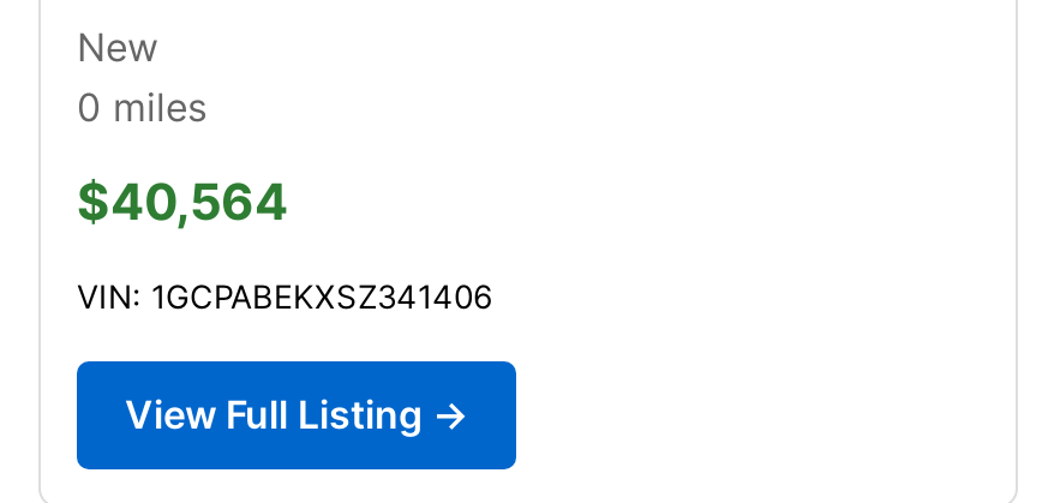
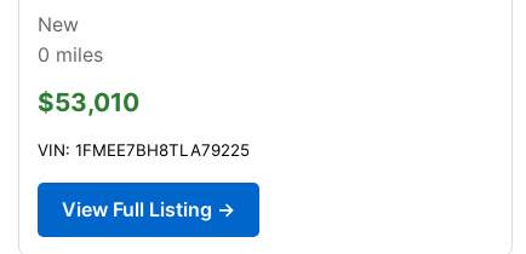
- $40,564
+ $53,010

- VIN: 1GCPABEKXSZ341406
+ VIN: 1FMEE7BH8TLA79225
